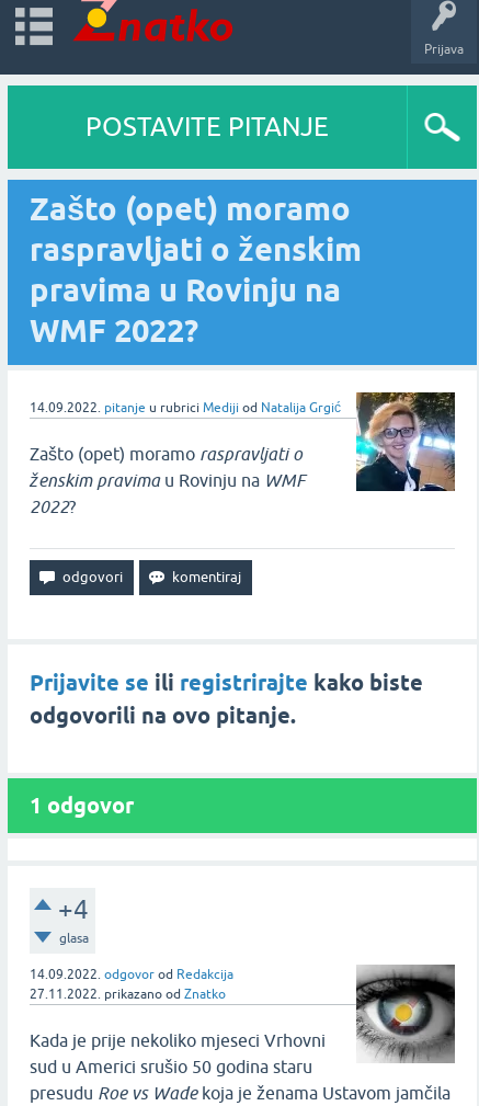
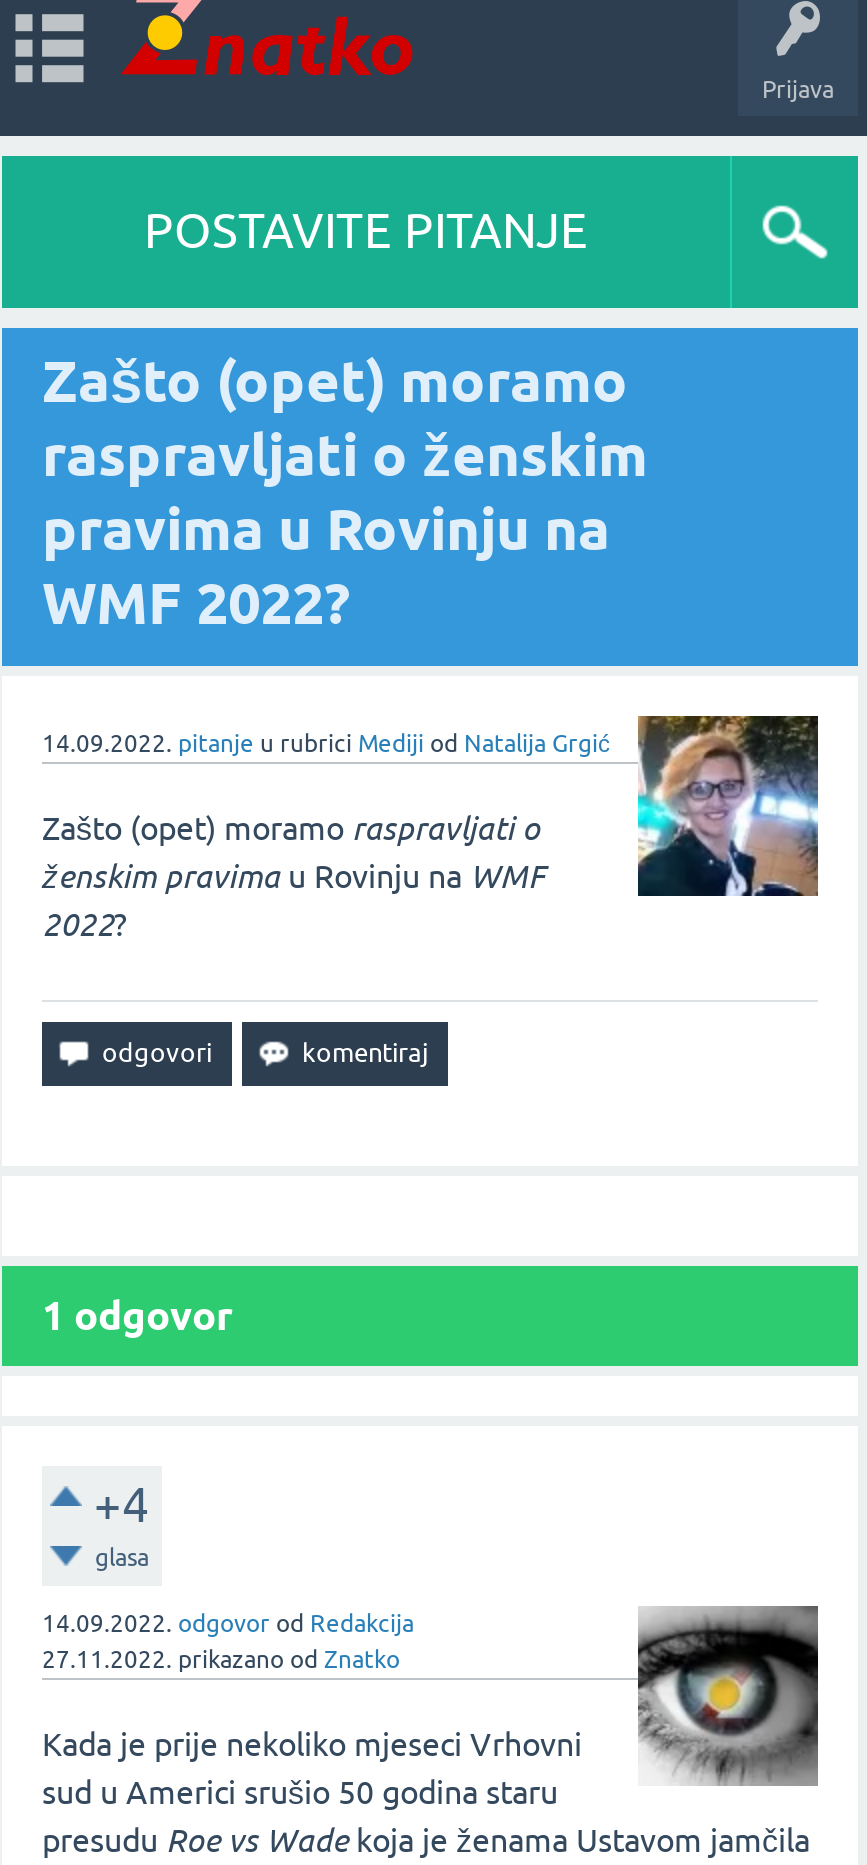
- Prijavite se ili registrirajte kako biste
- odgovorili na ovo pitanje.
